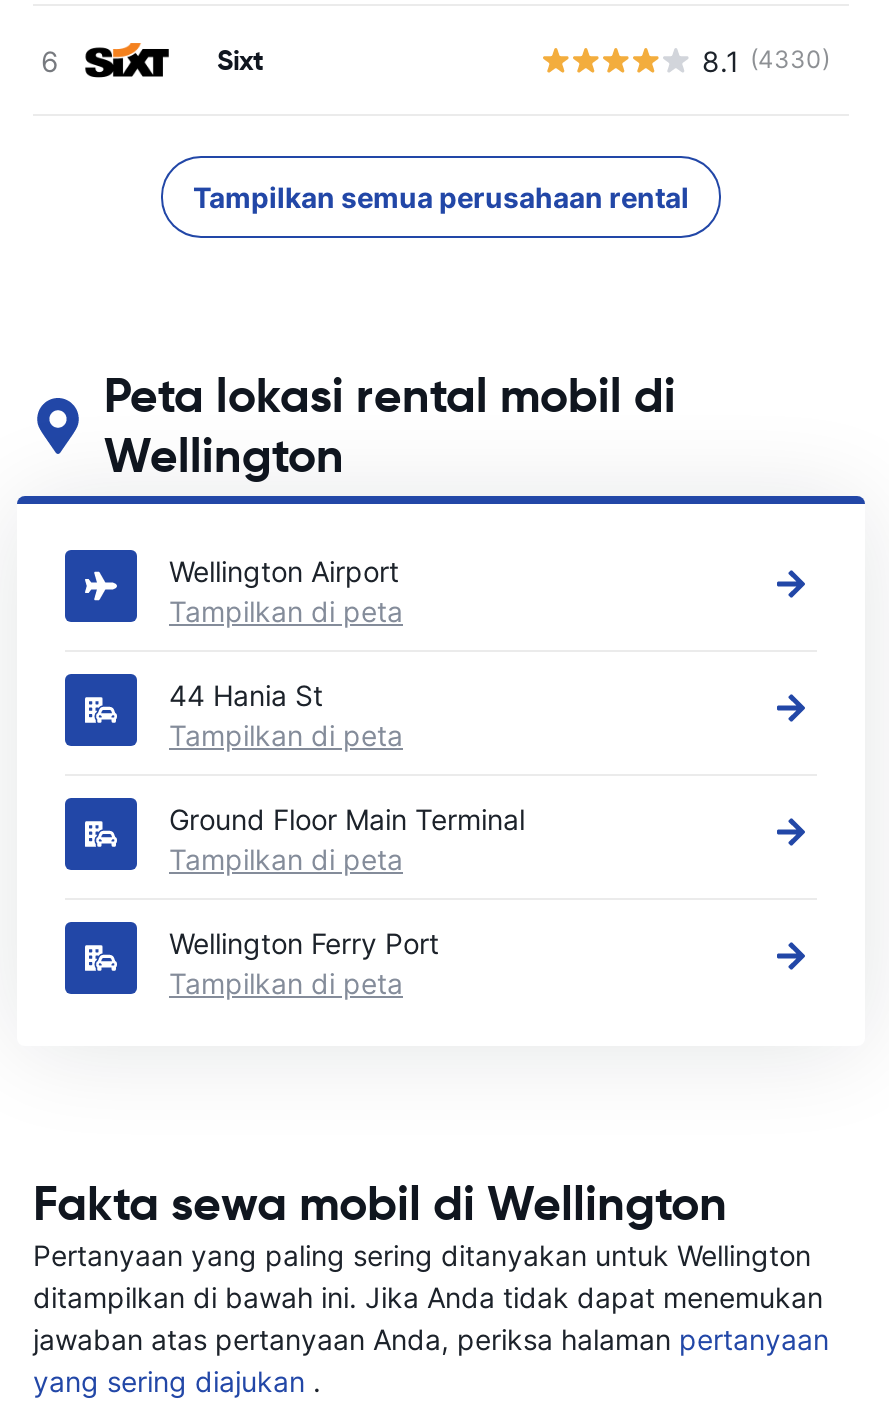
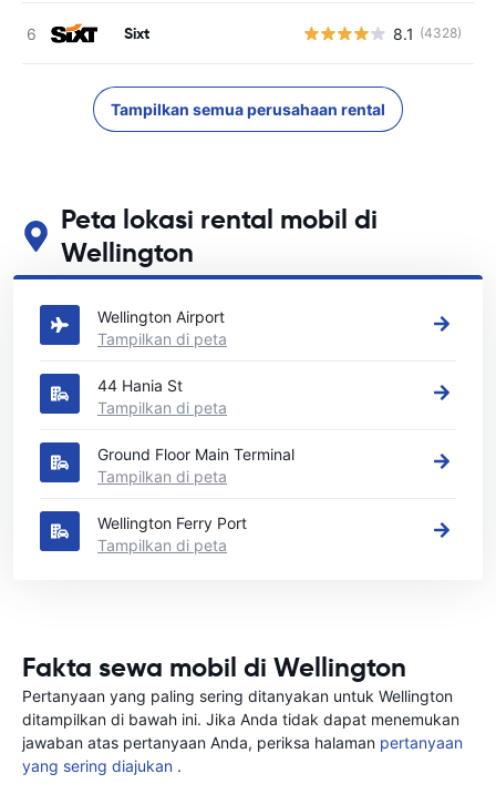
- 8.1 (4330)
+ 8.1 (4328)
